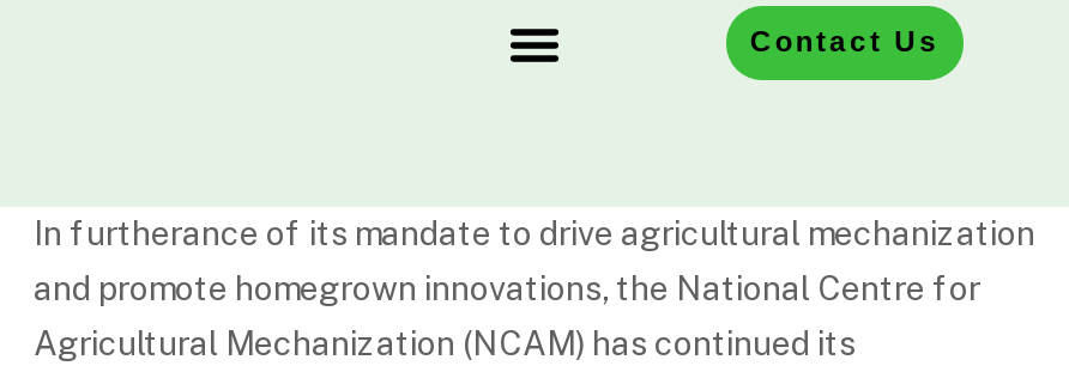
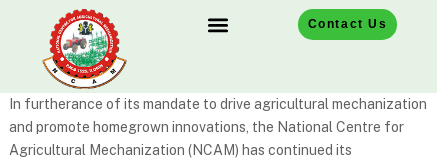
+ [image]
